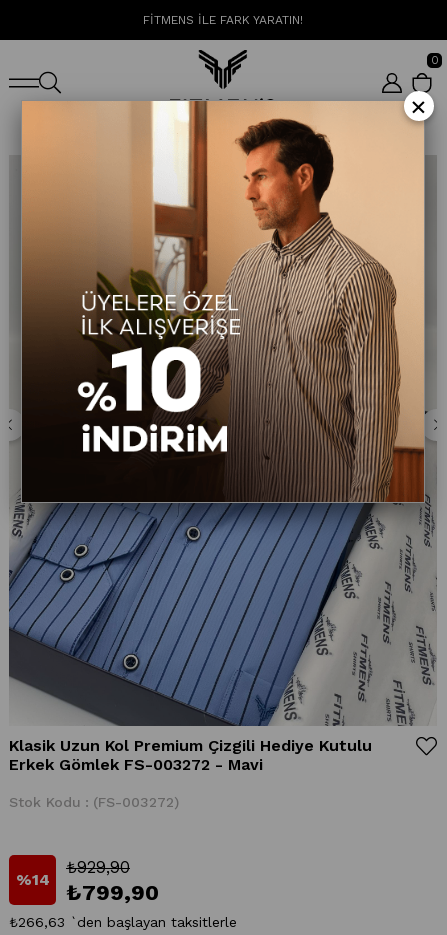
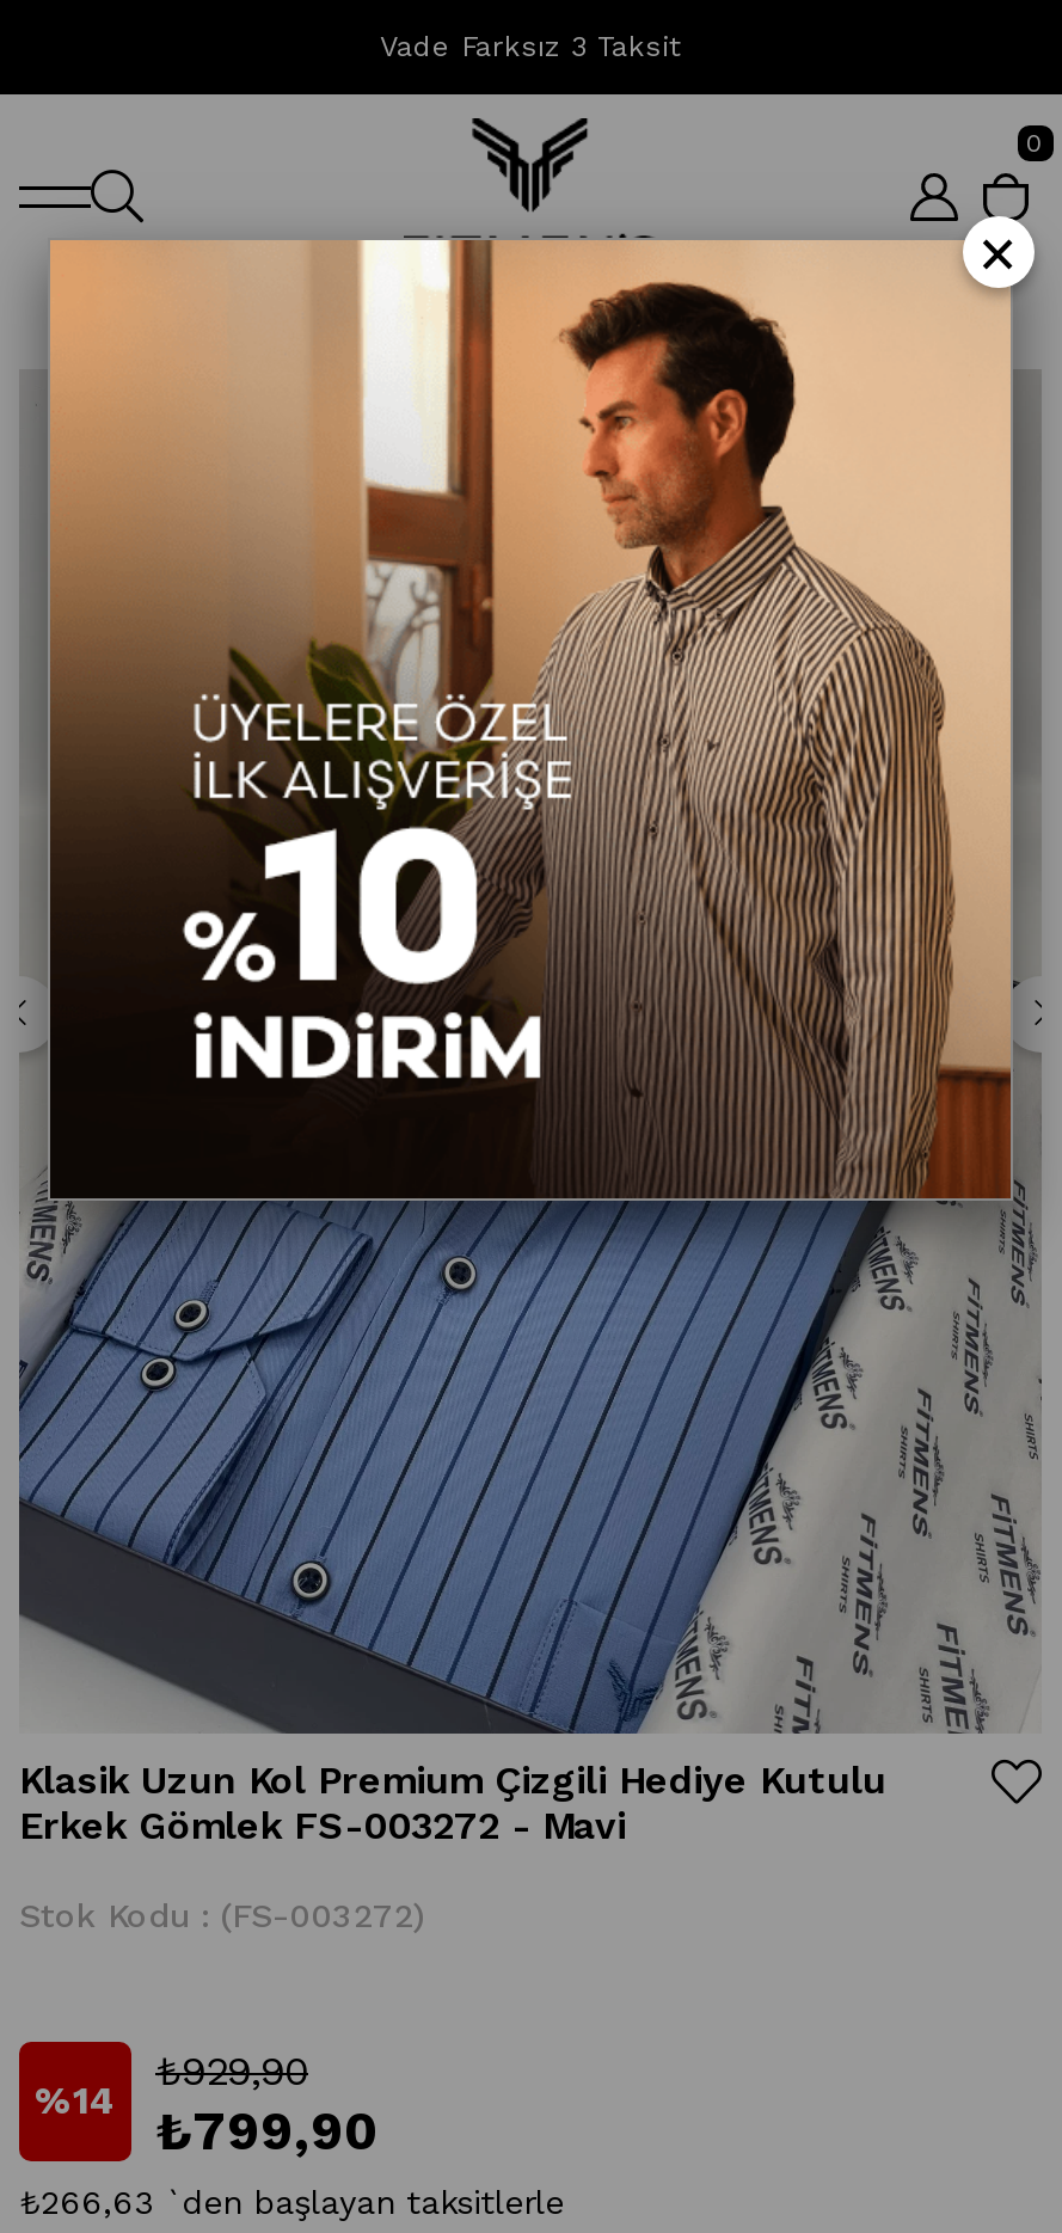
- FİTMENS İLE FARK YARATIN!
+ Vade Farksız 3 Taksit
